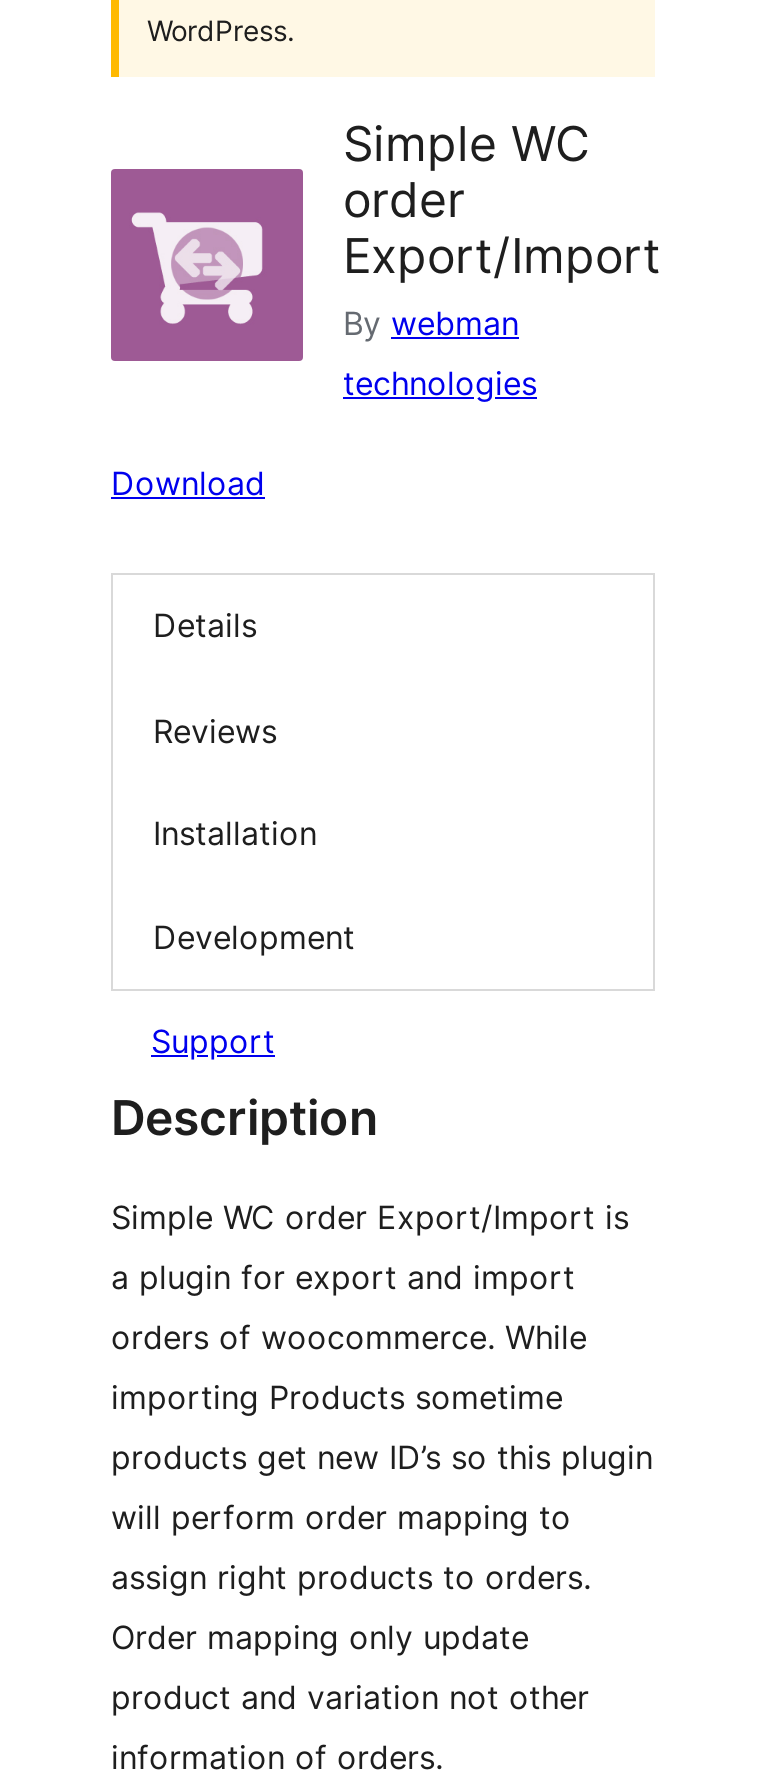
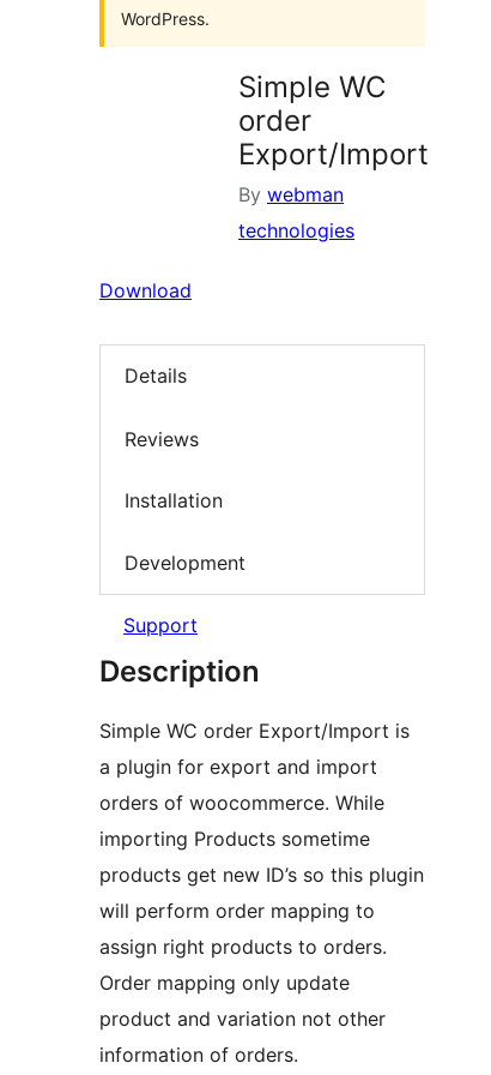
- [image]
